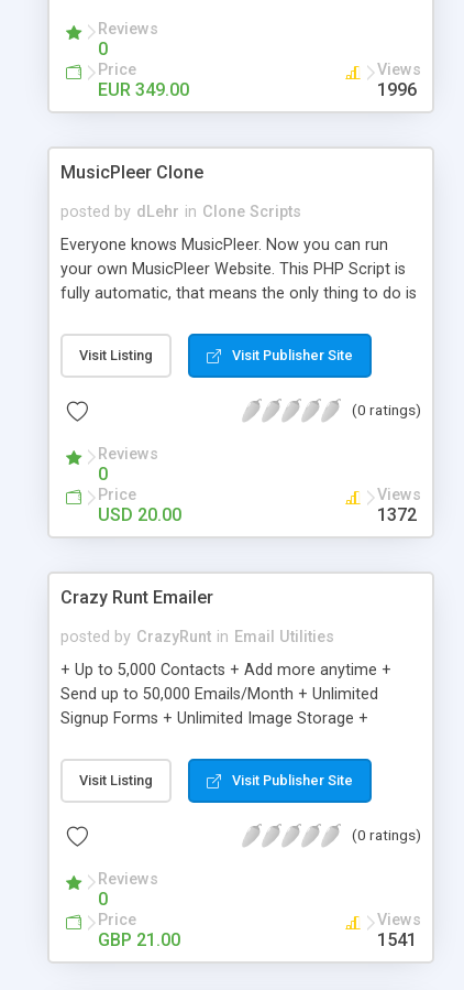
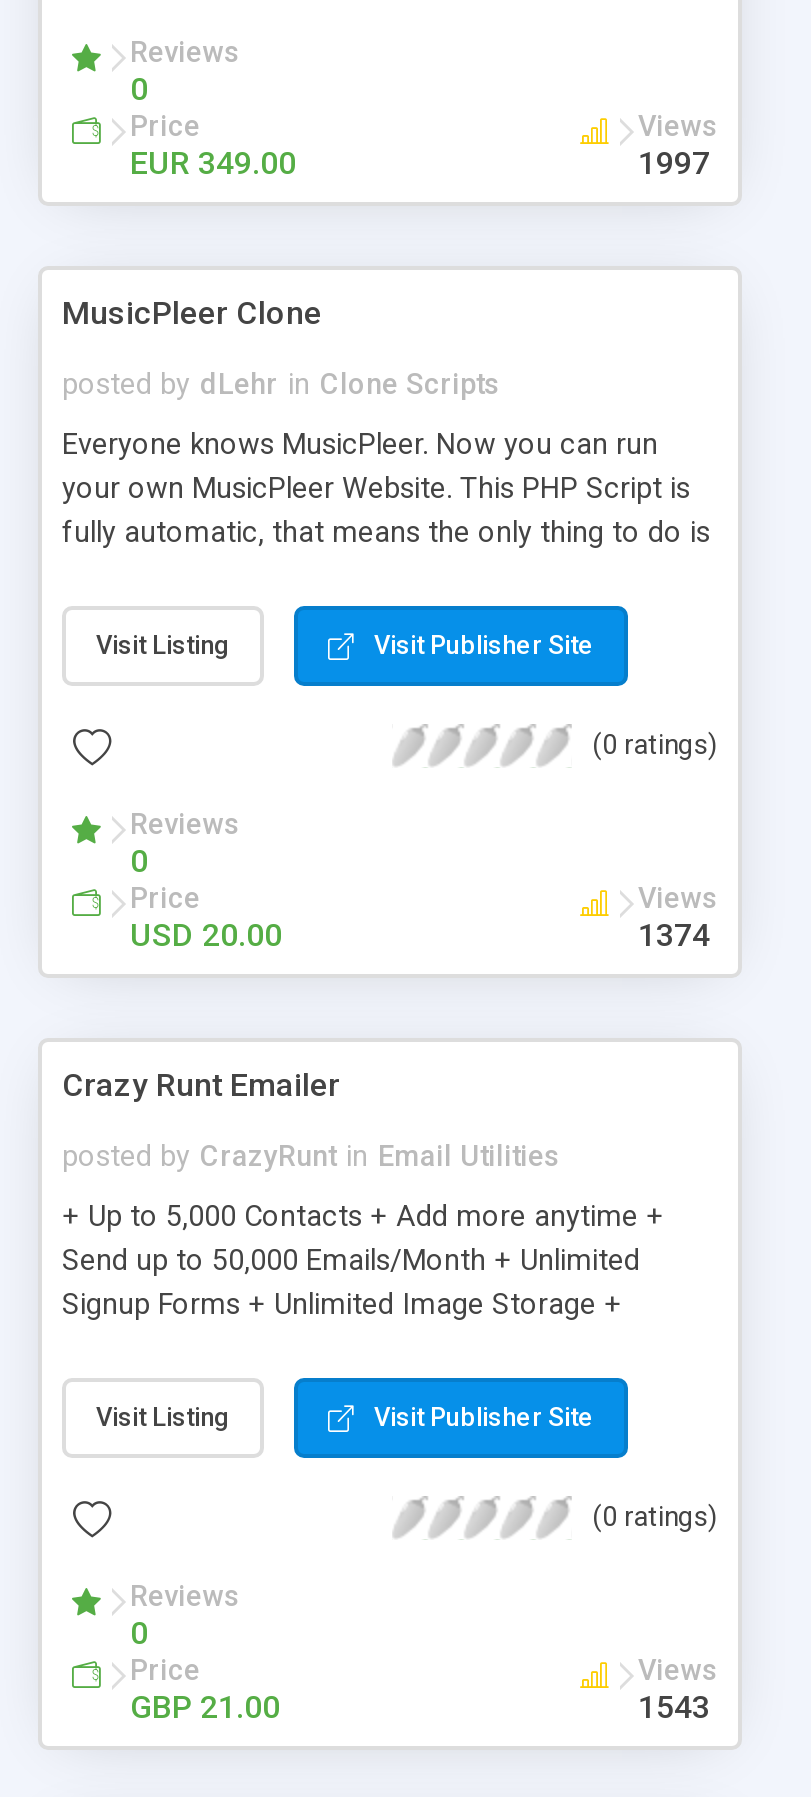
- 1996
+ 1997

- 1372
+ 1374

- 1541
+ 1543
